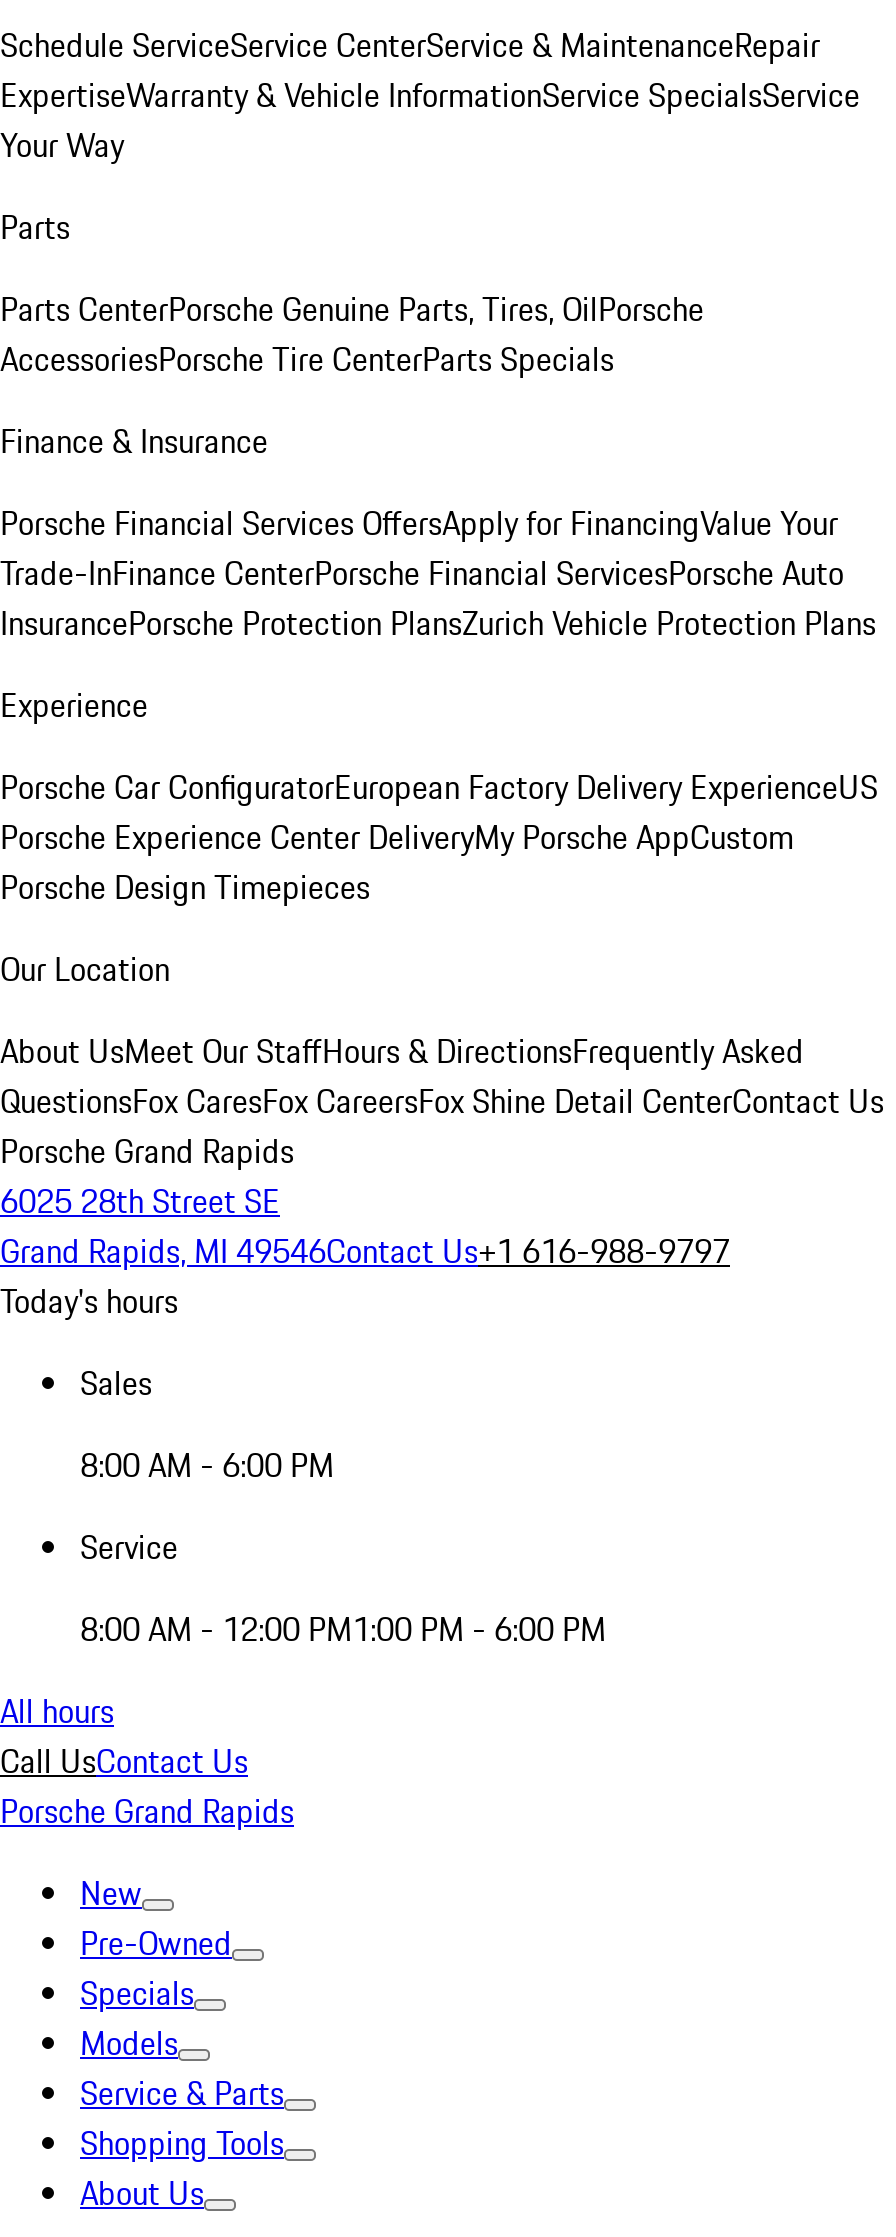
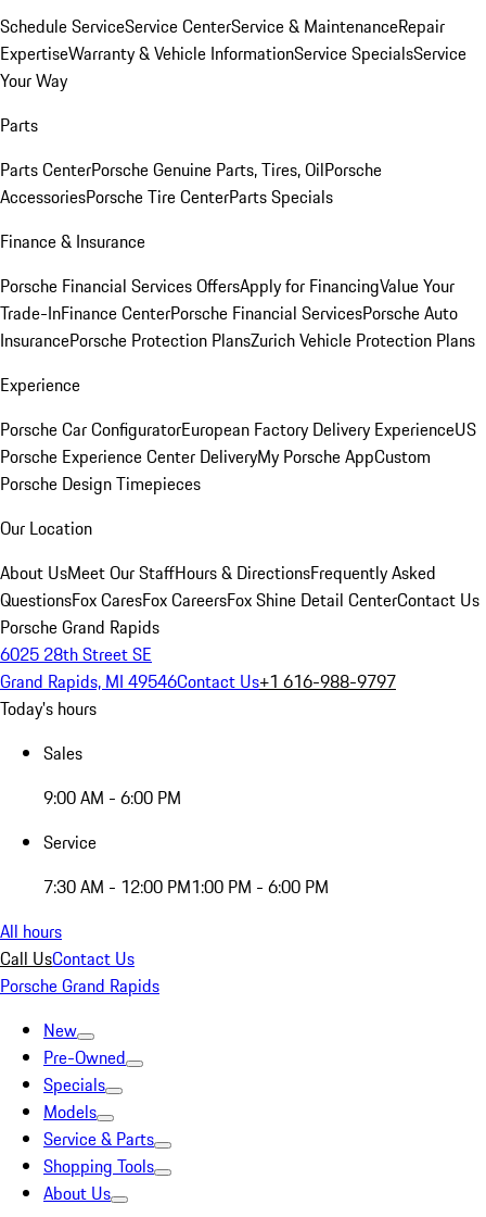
- 8:00 AM - 6:00 PM
+ 9:00 AM - 6:00 PM

- 8:00 AM - 12:00 PM1:00 PM - 6:00 PM
+ 7:30 AM - 12:00 PM1:00 PM - 6:00 PM
